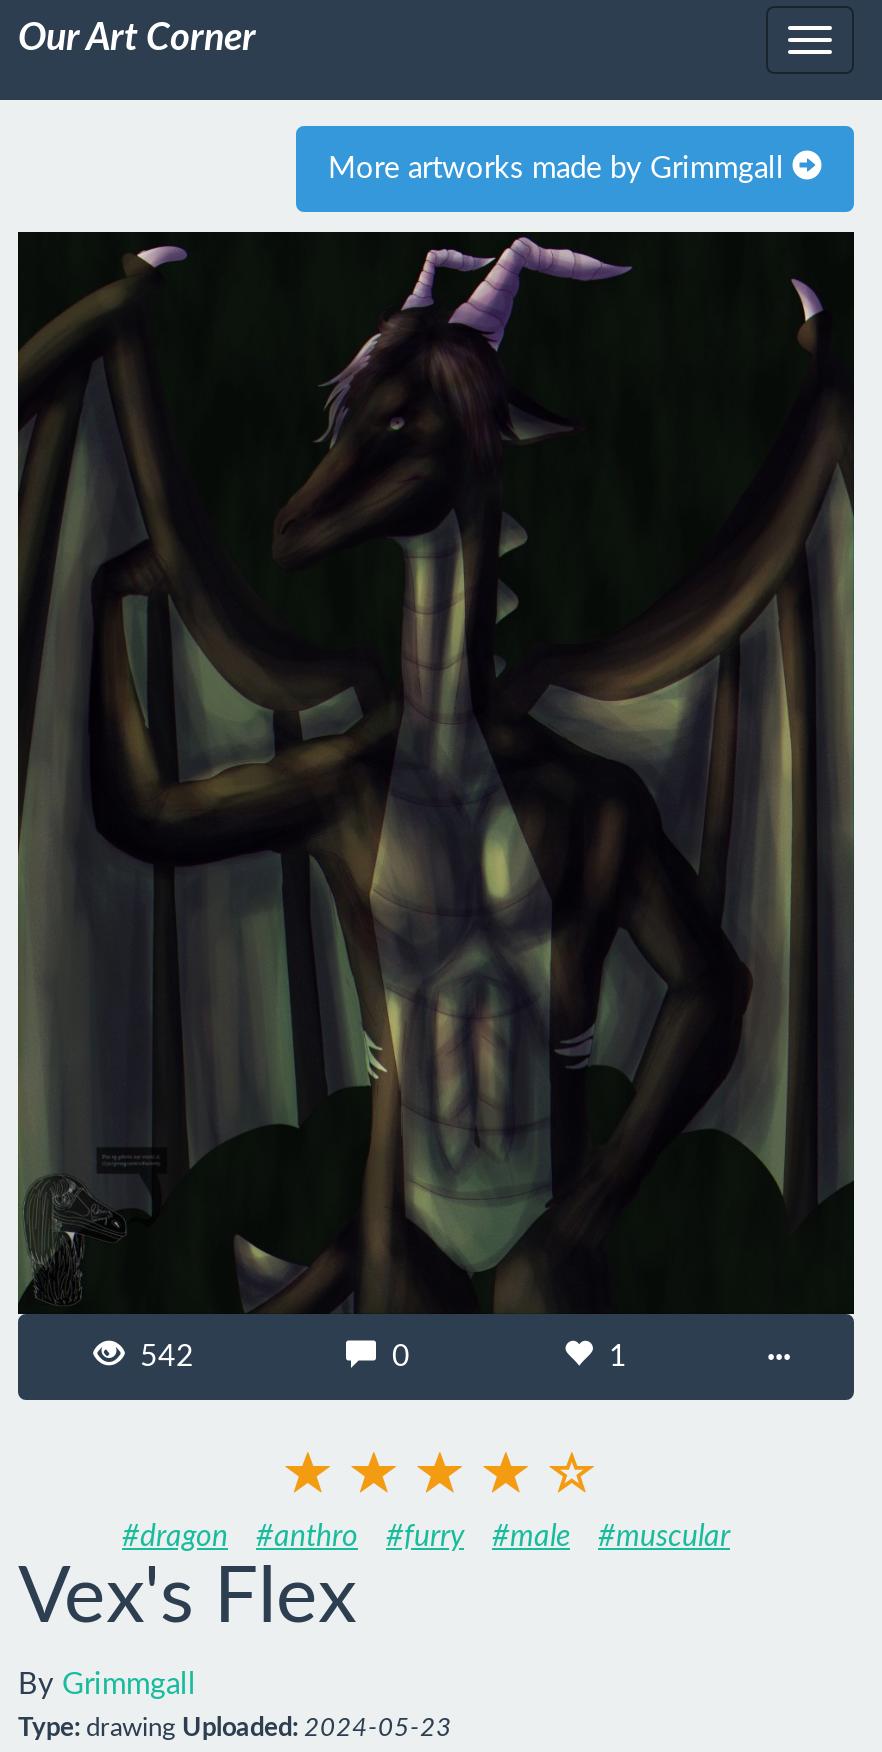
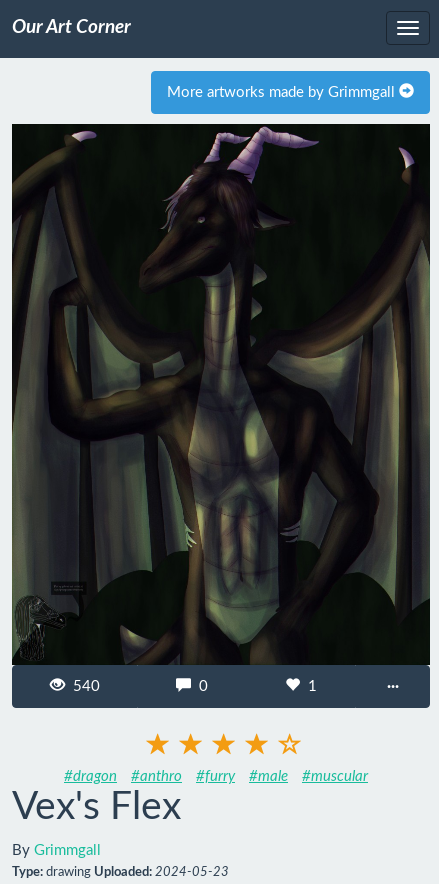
- 542
+ 540
